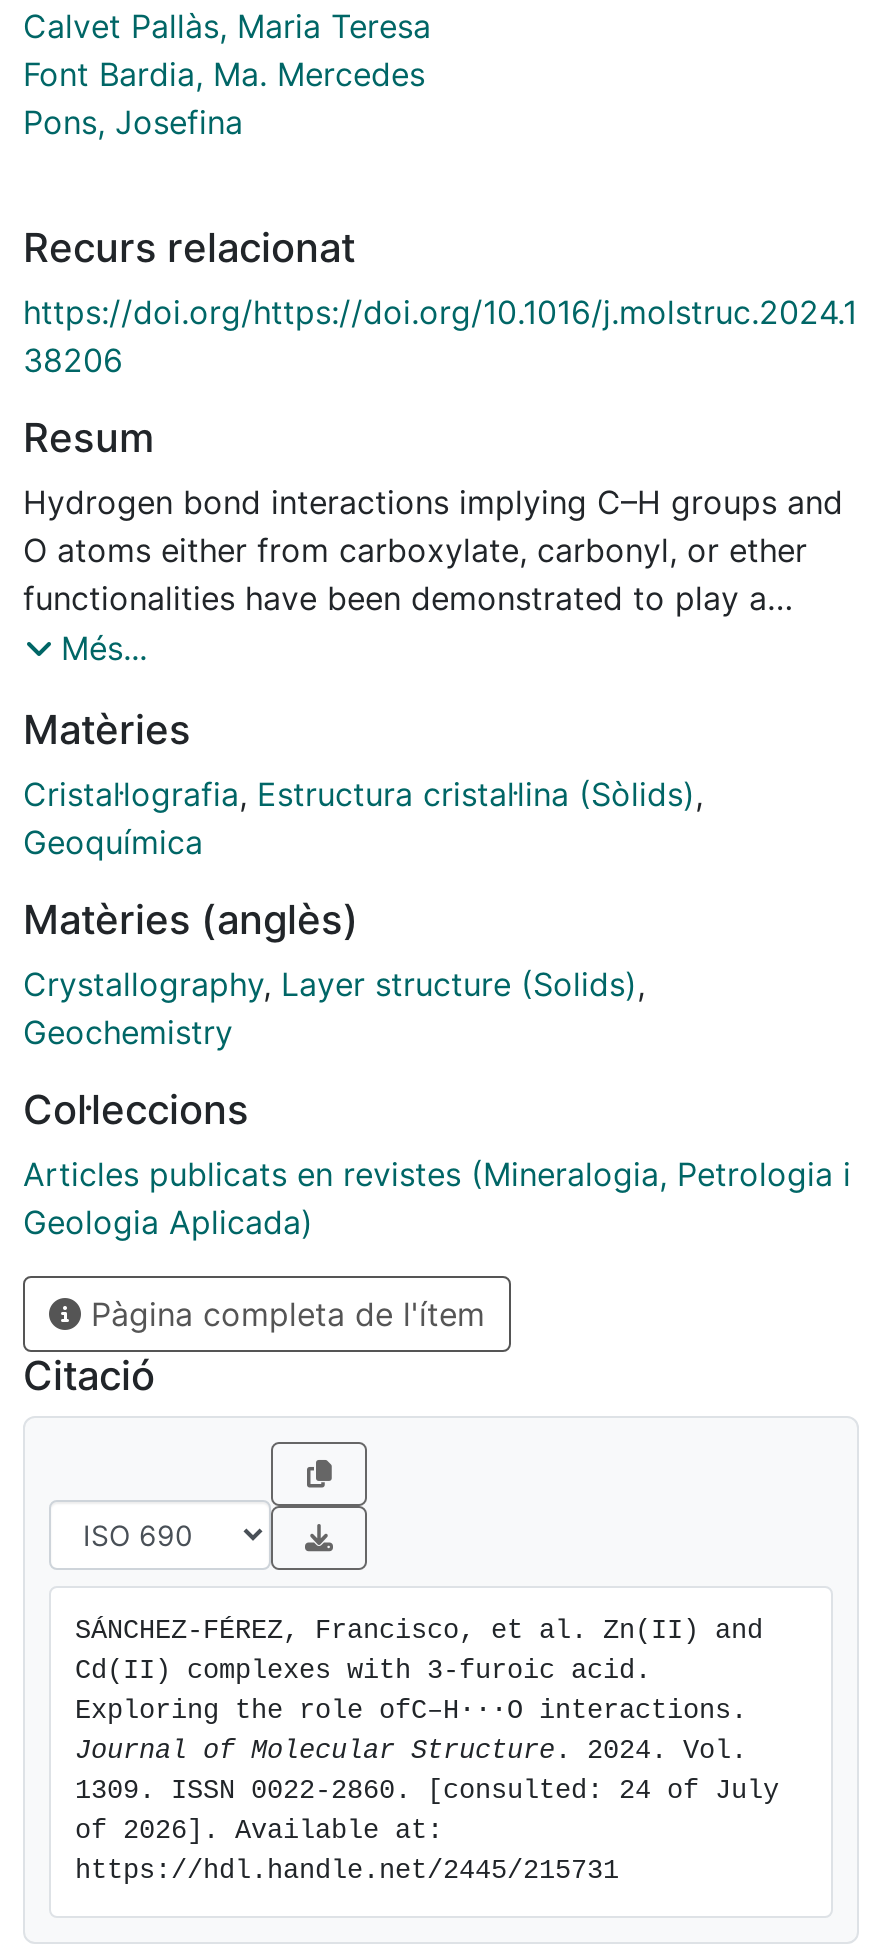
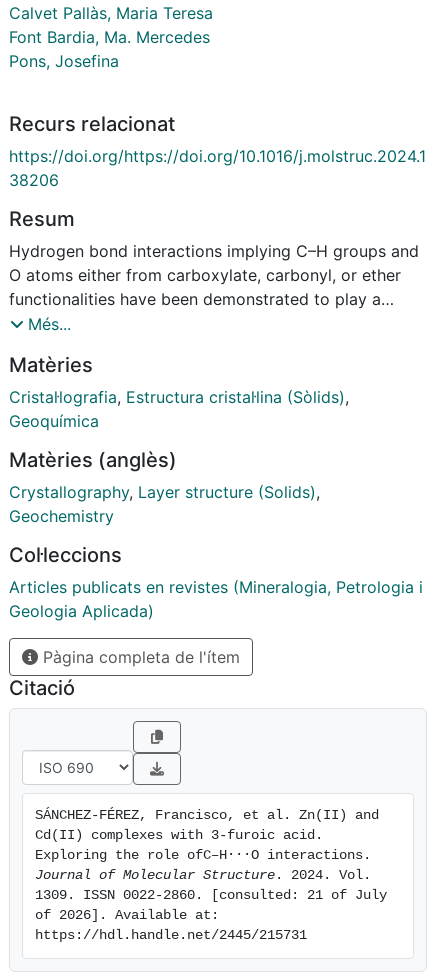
- 1309. ISSN 0022-2860. [consulted: 24 of July
+ 1309. ISSN 0022-2860. [consulted: 21 of July
